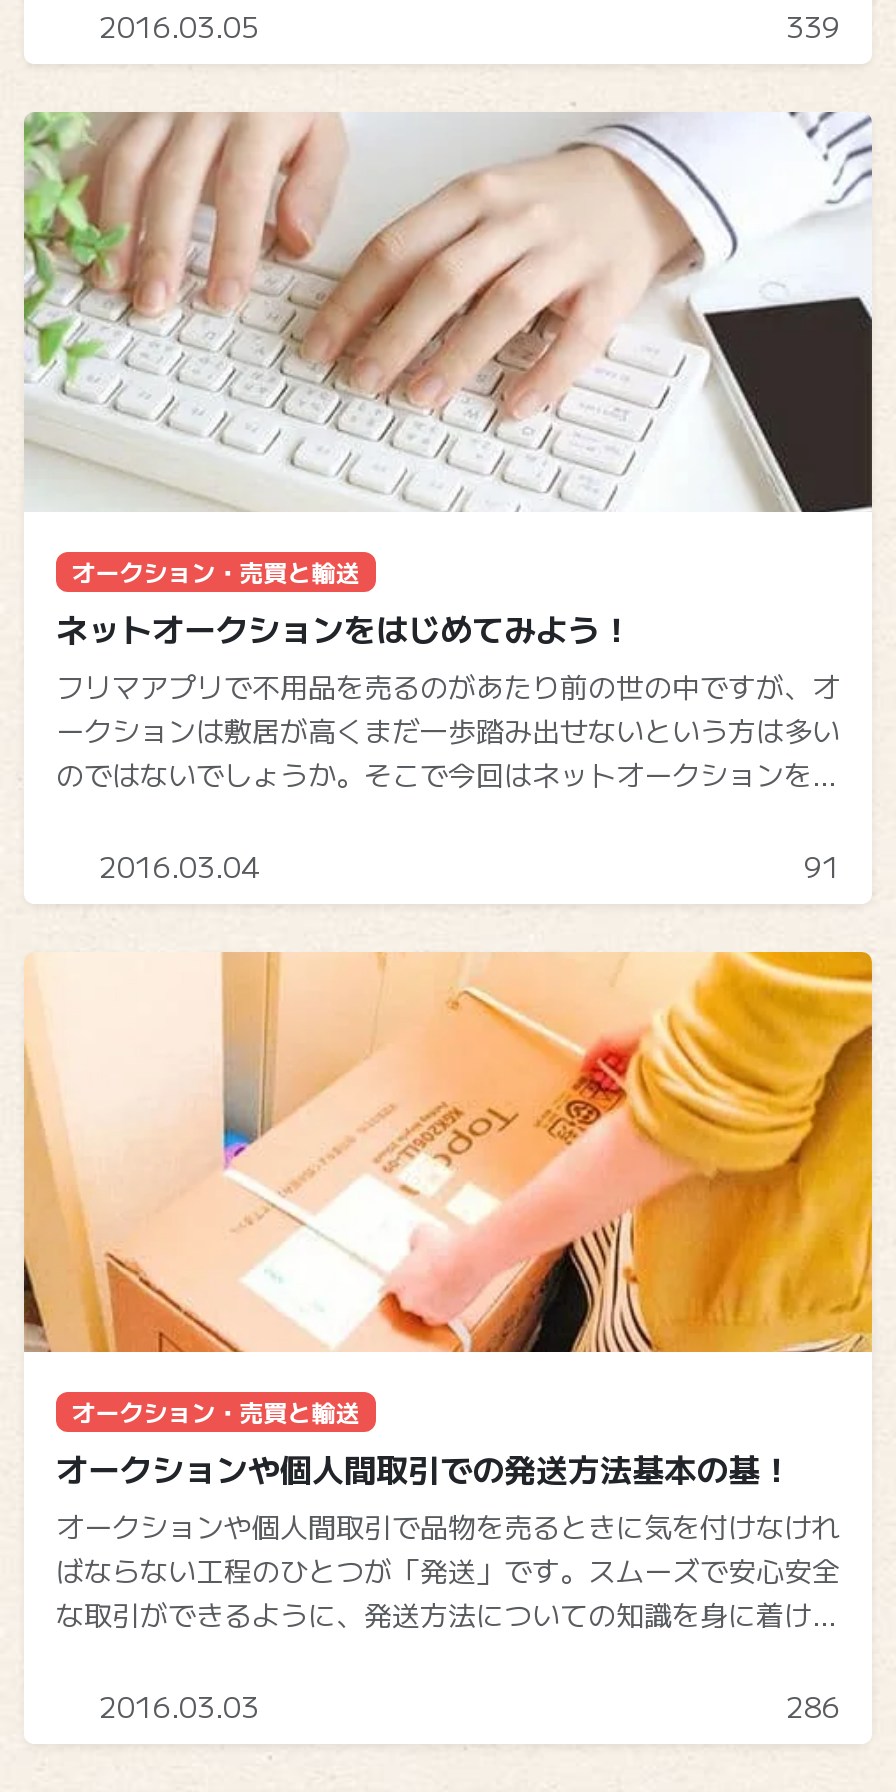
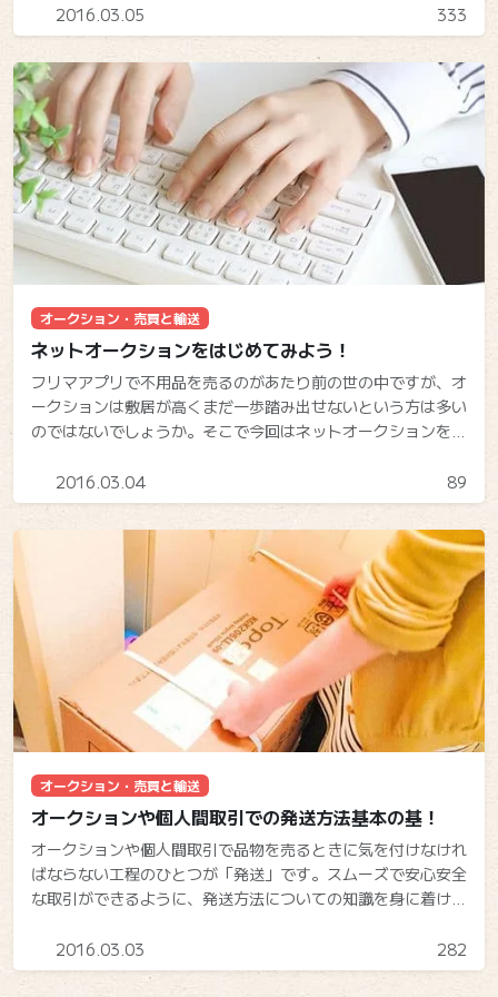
- 339
+ 333

- 91
+ 89

- 286
+ 282
